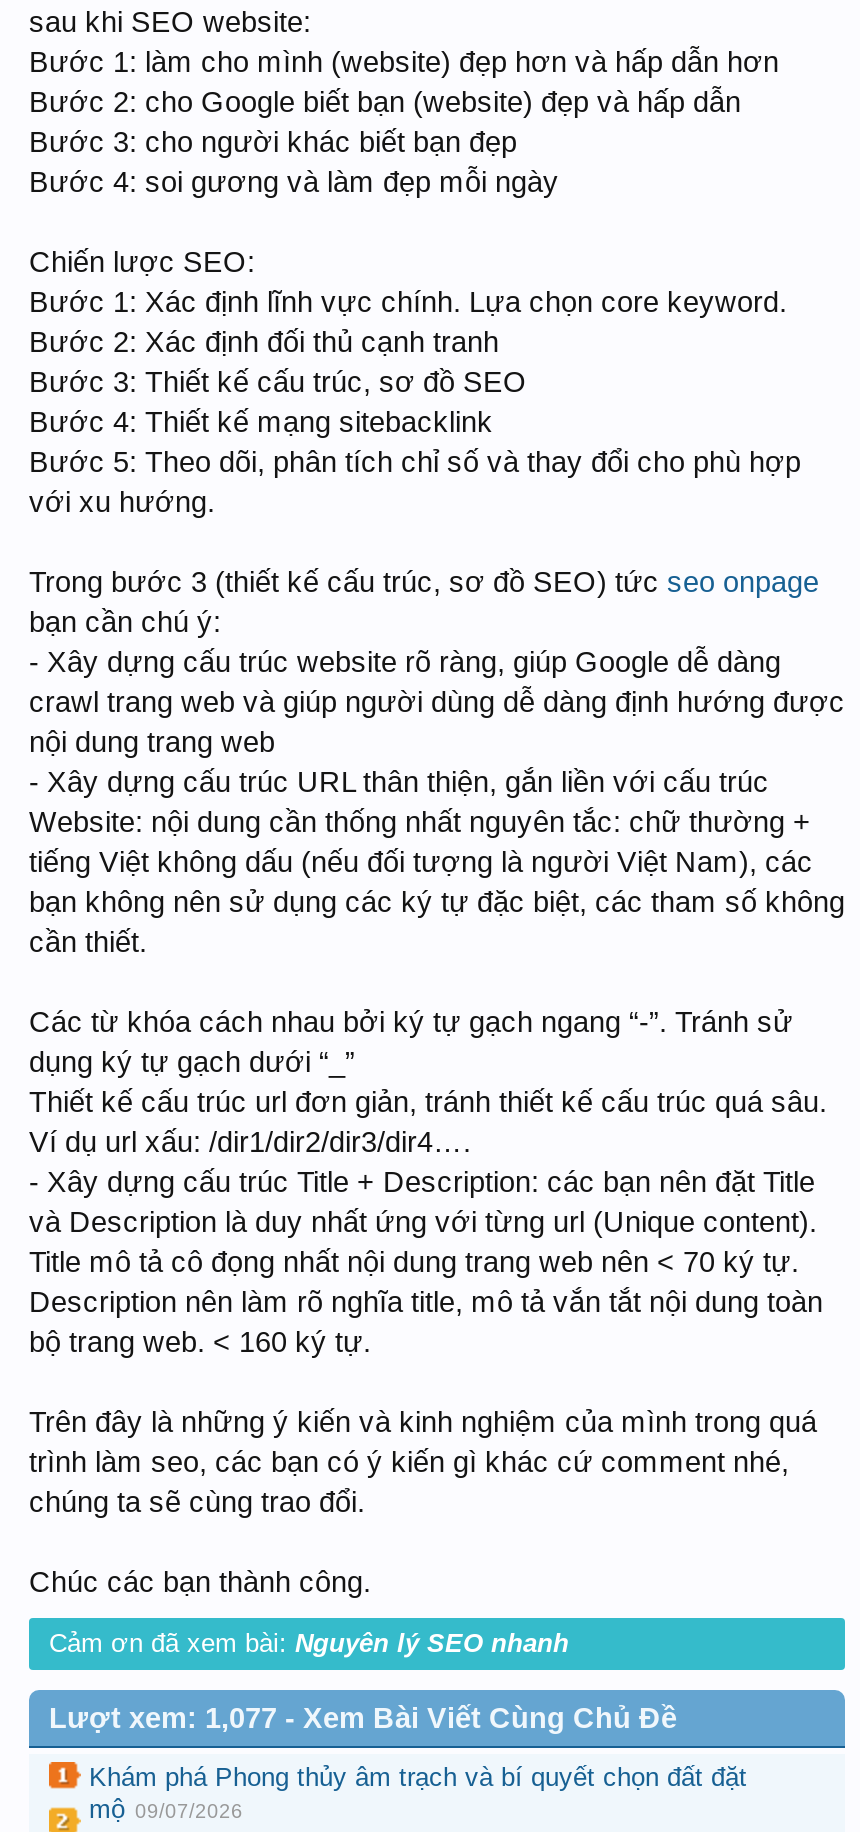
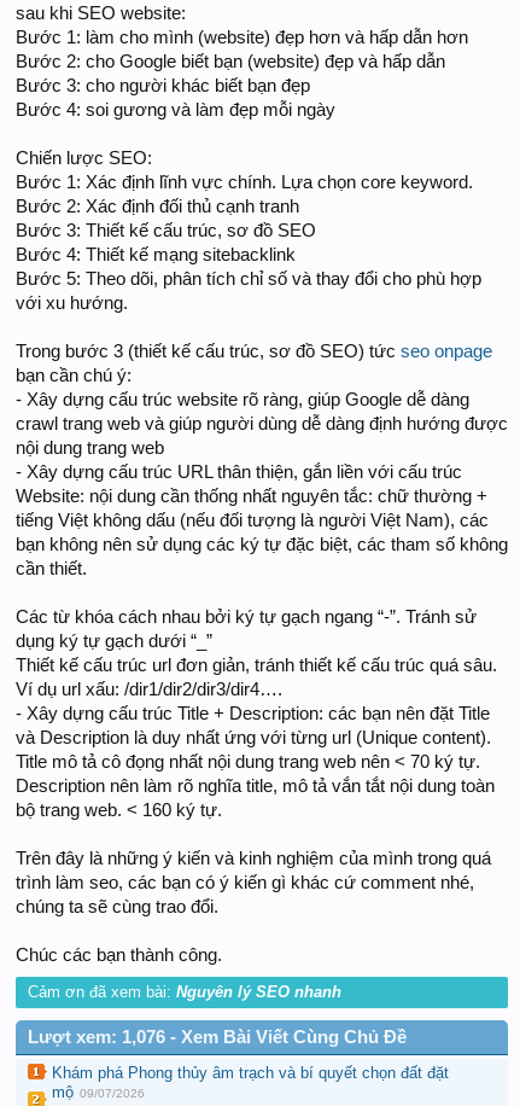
- Lượt xem: 1,077 - Xem Bài Viết Cùng Chủ Đề
+ Lượt xem: 1,076 - Xem Bài Viết Cùng Chủ Đề
